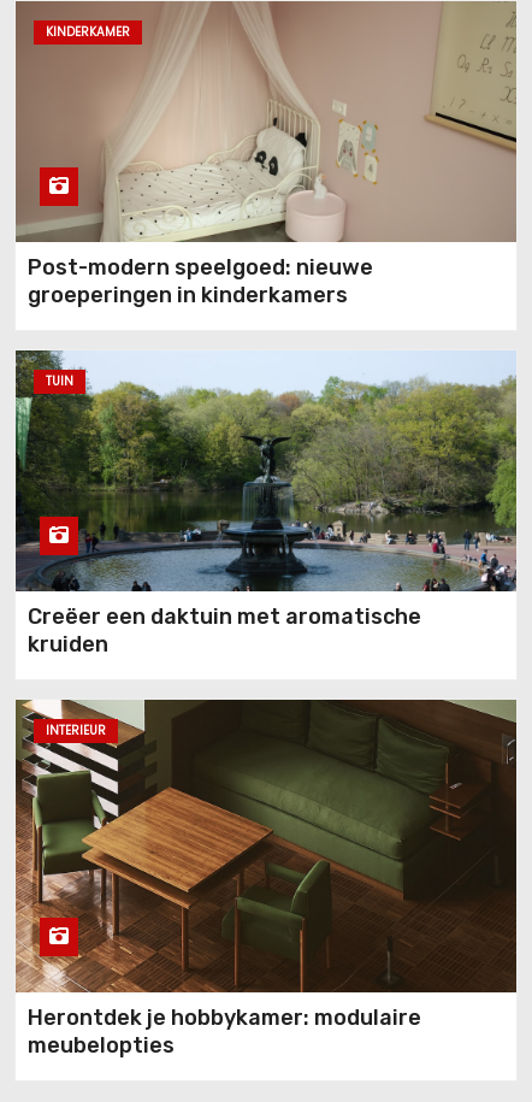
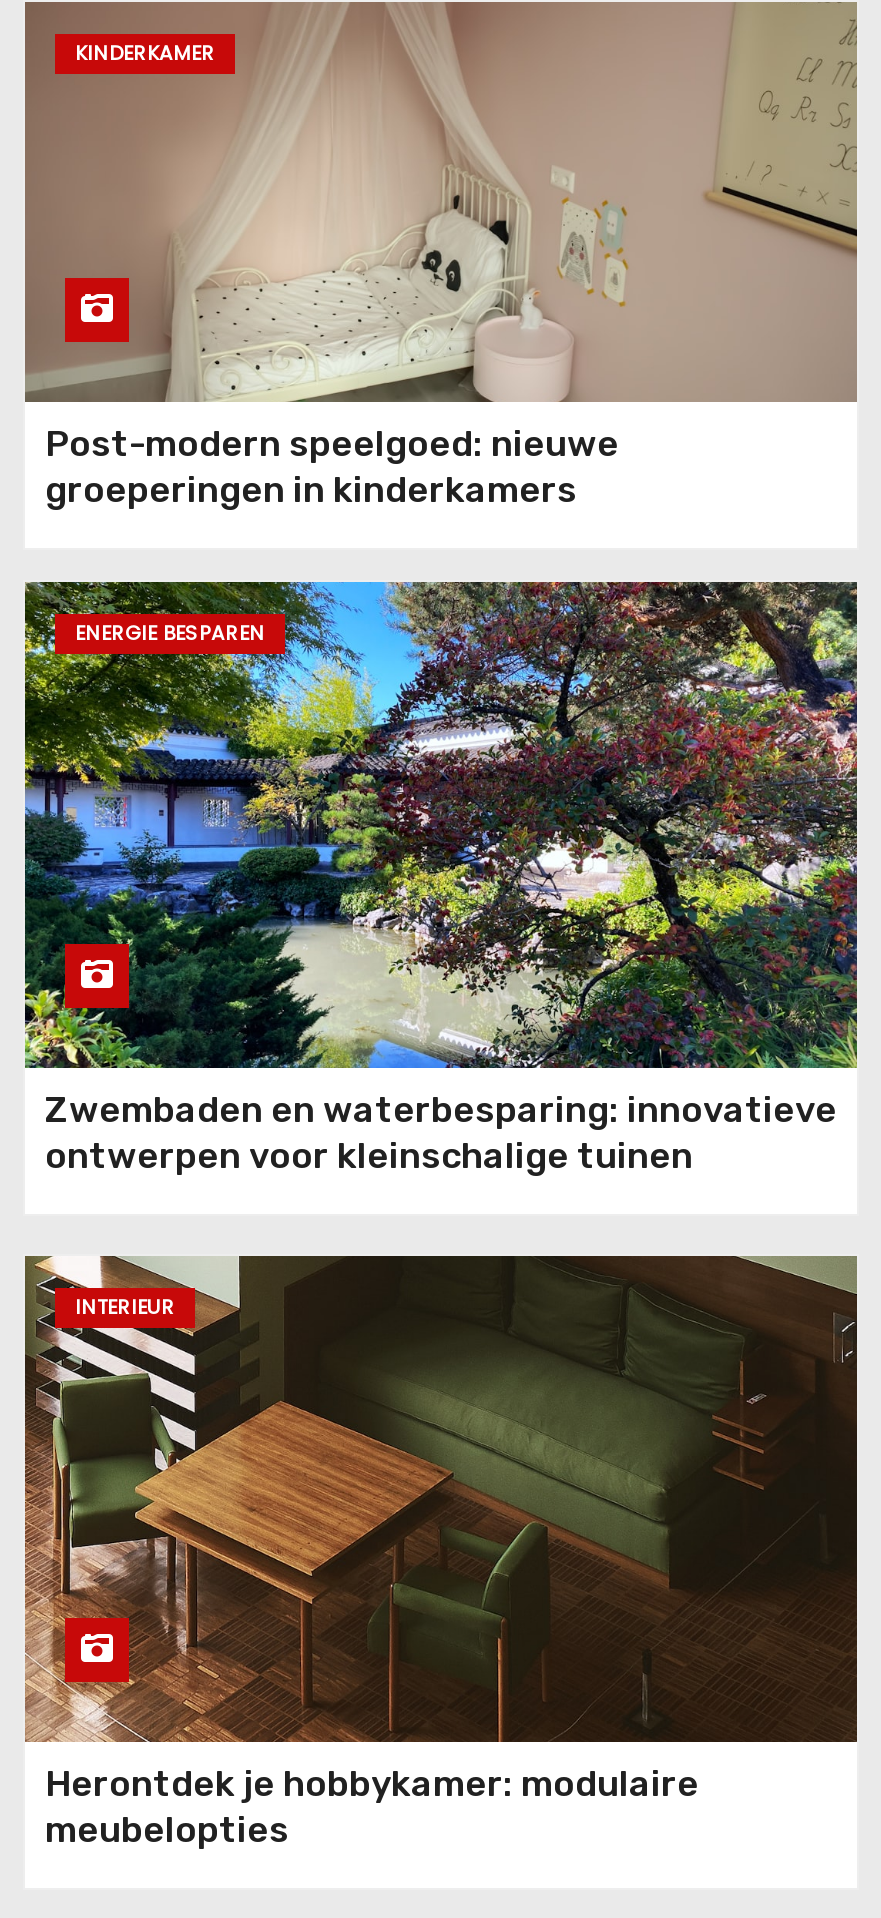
- [image]
- TUIN
+ [image]
+ ENERGIE BESPAREN

- Creëer een daktuin met aromatische
- kruiden
+ Zwembaden en waterbesparing: innovatieve
+ ontwerpen voor kleinschalige tuinen
